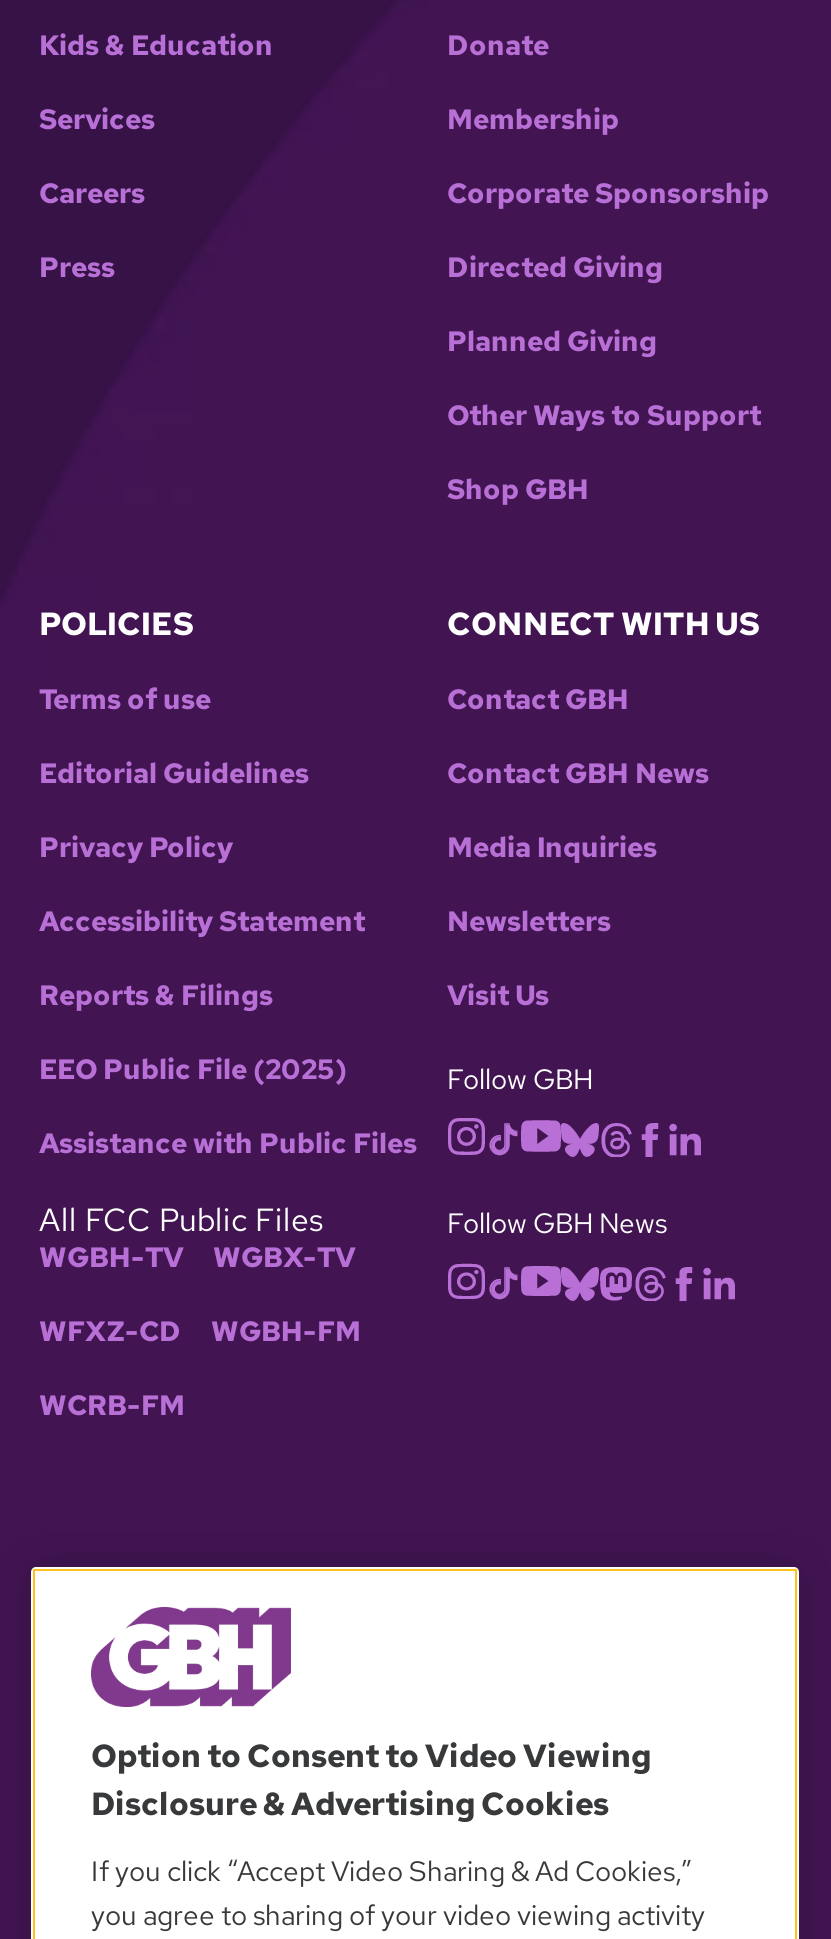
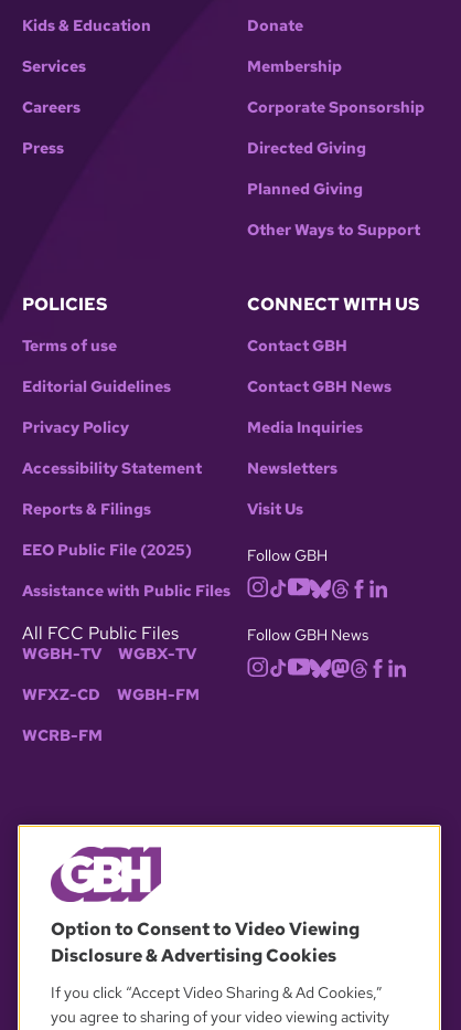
- Shop GBH
